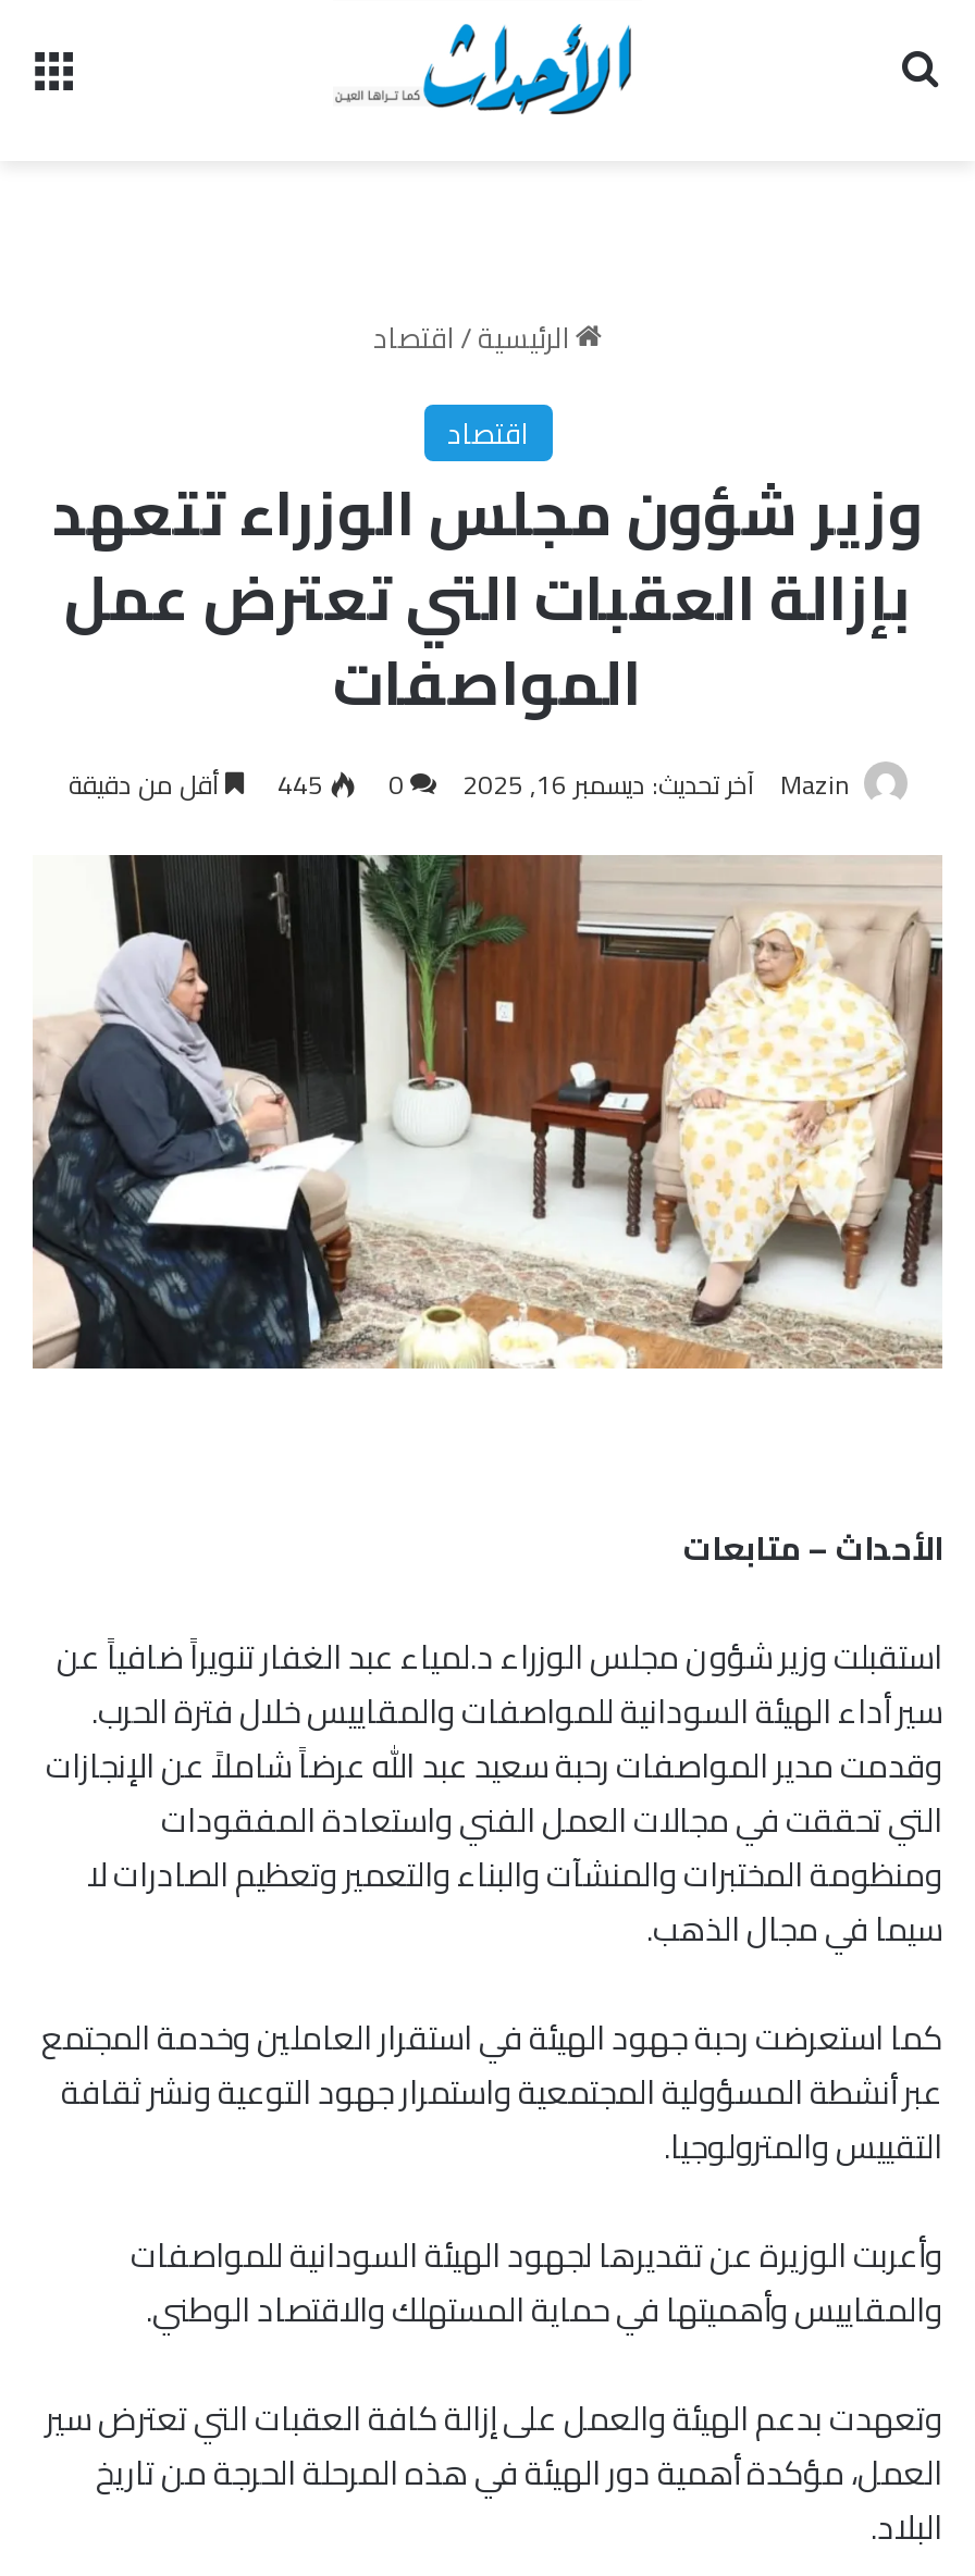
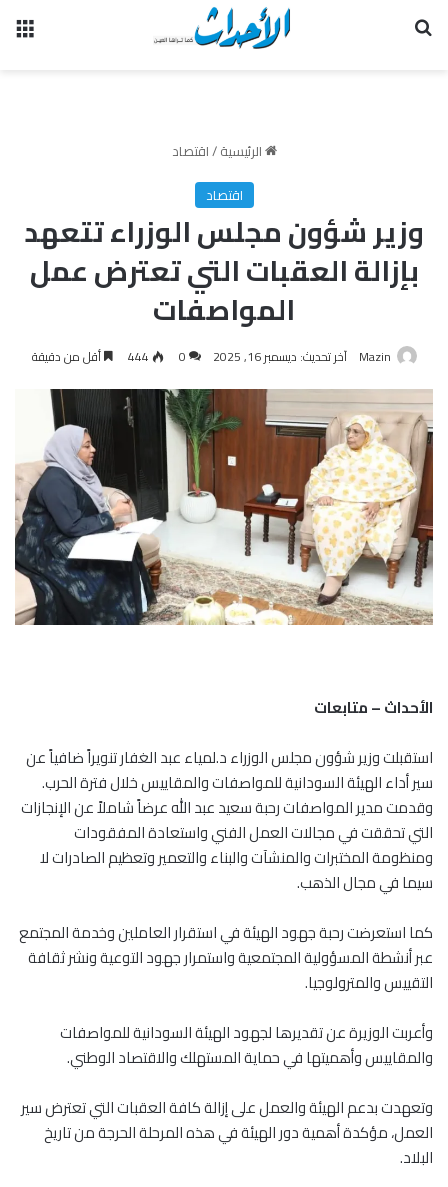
- 0 445 أقل من دقيقة
+ 0 444 أقل من دقيقة
